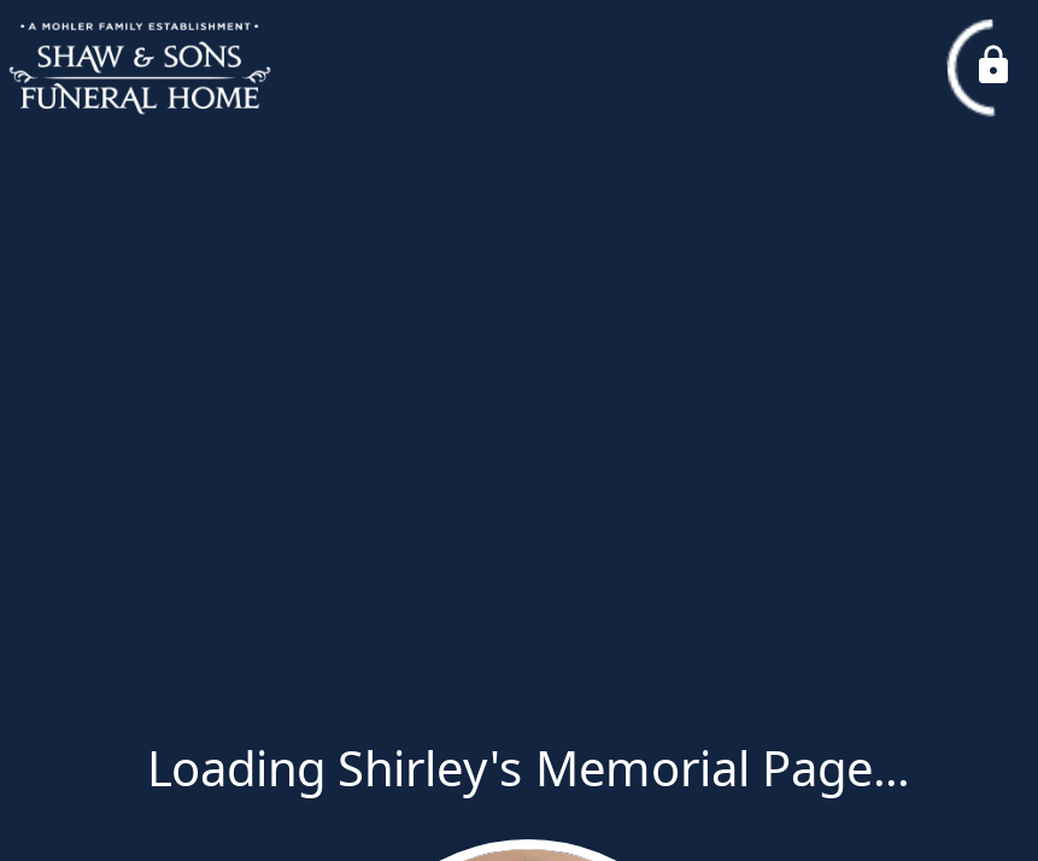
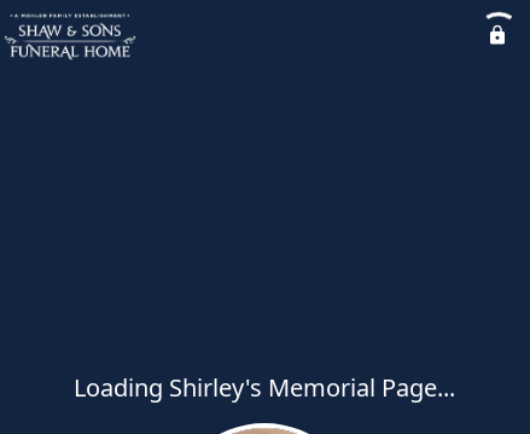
- [image]
+ [image]
